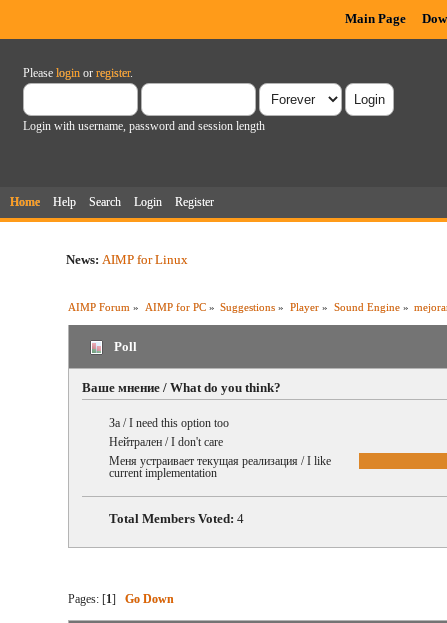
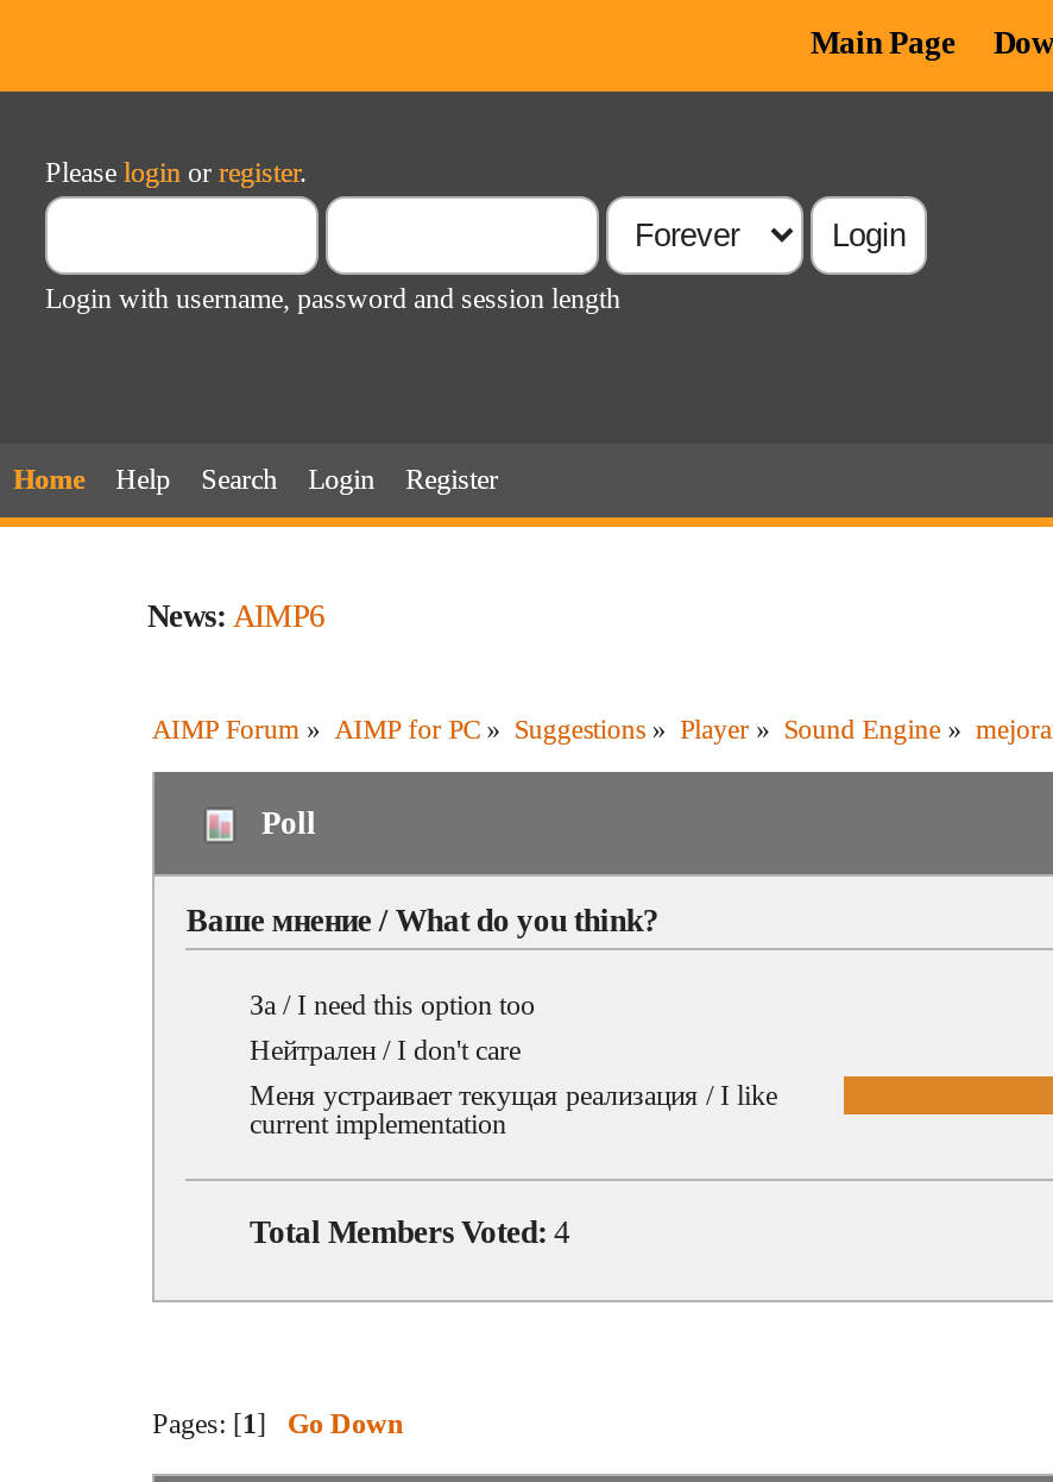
- News: AIMP for Linux
+ News: AIMP6
